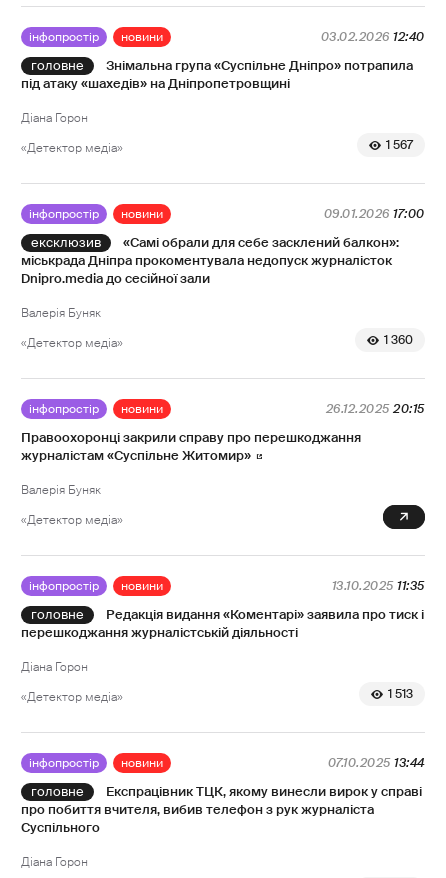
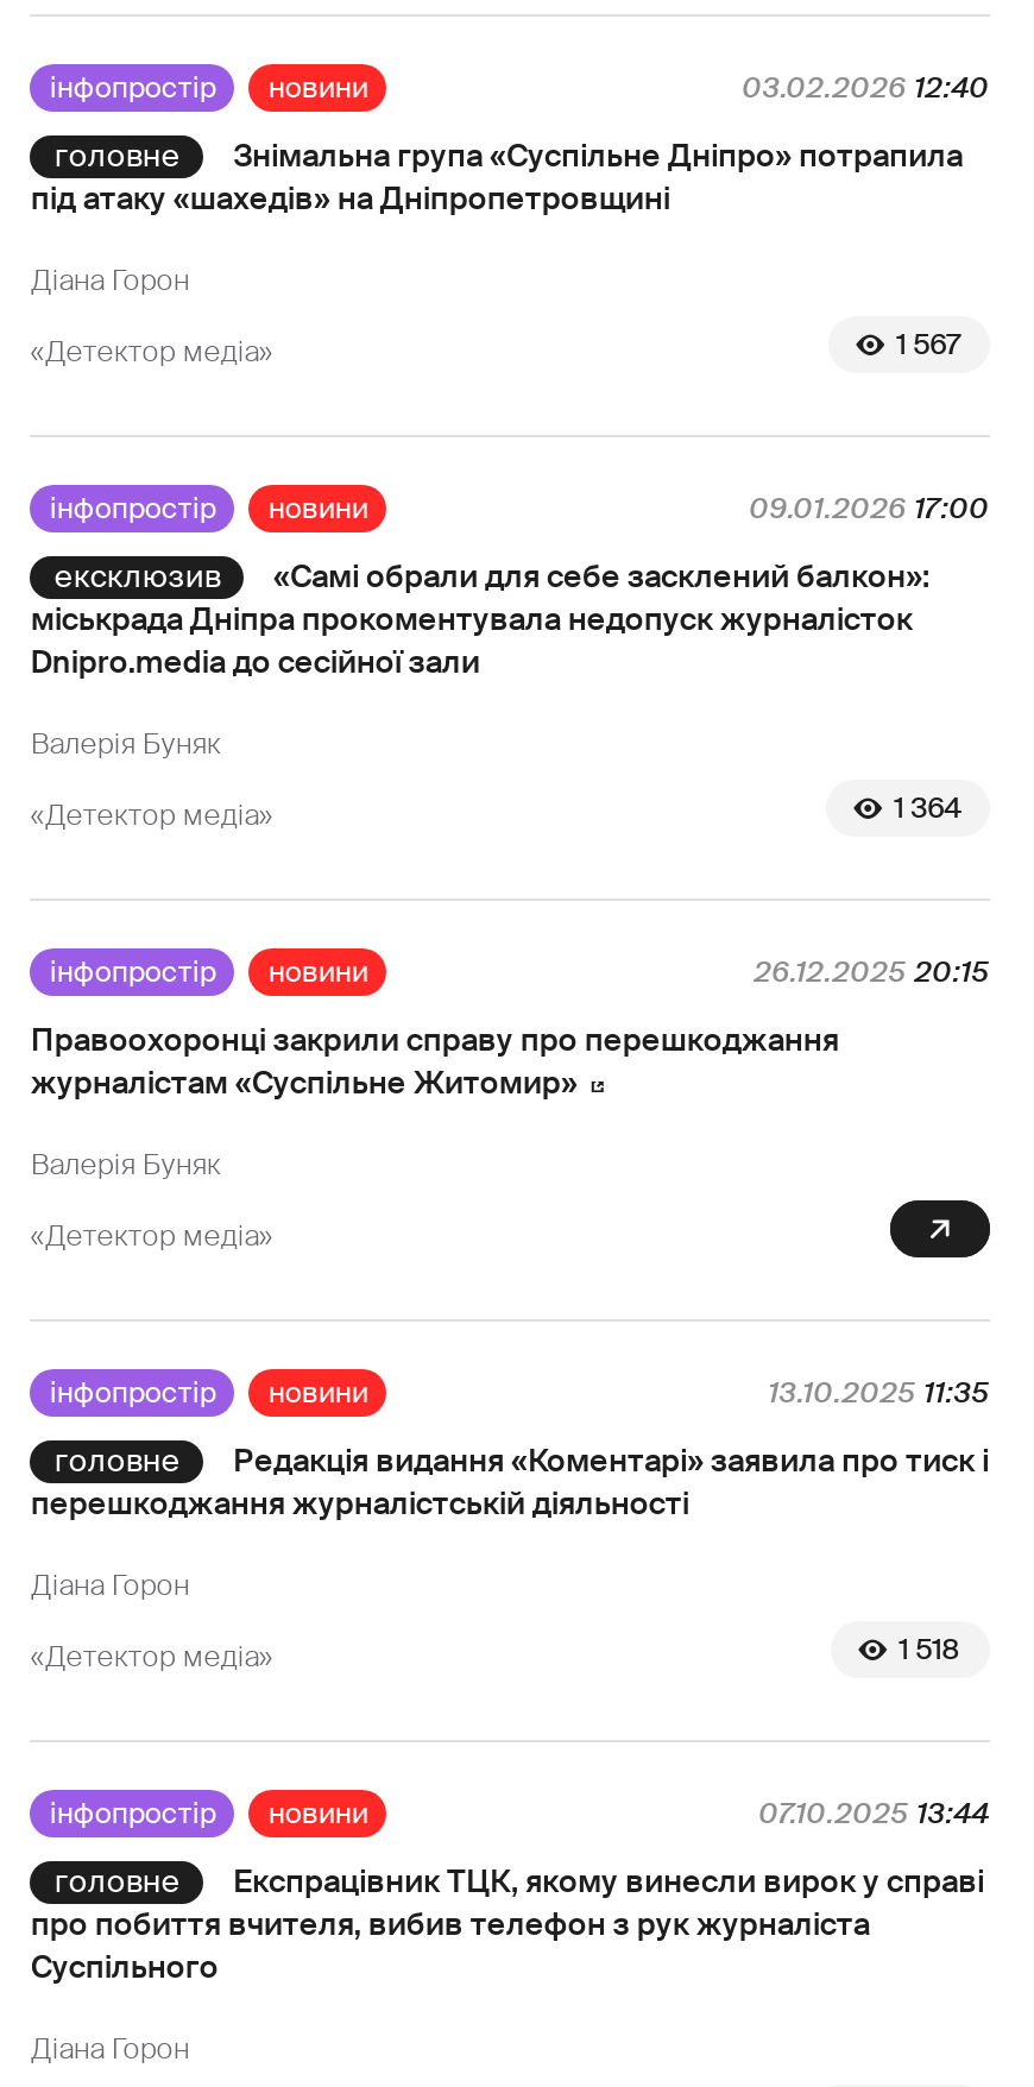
- 1 360
+ 1 364

- 1 513
+ 1 518
